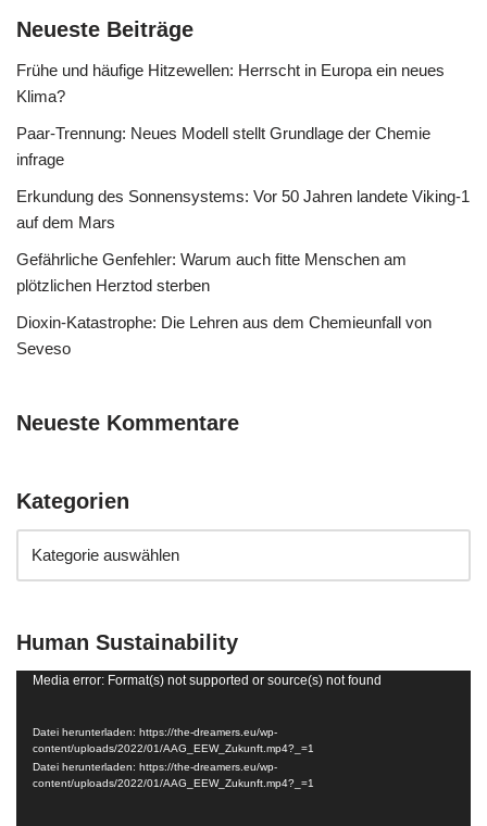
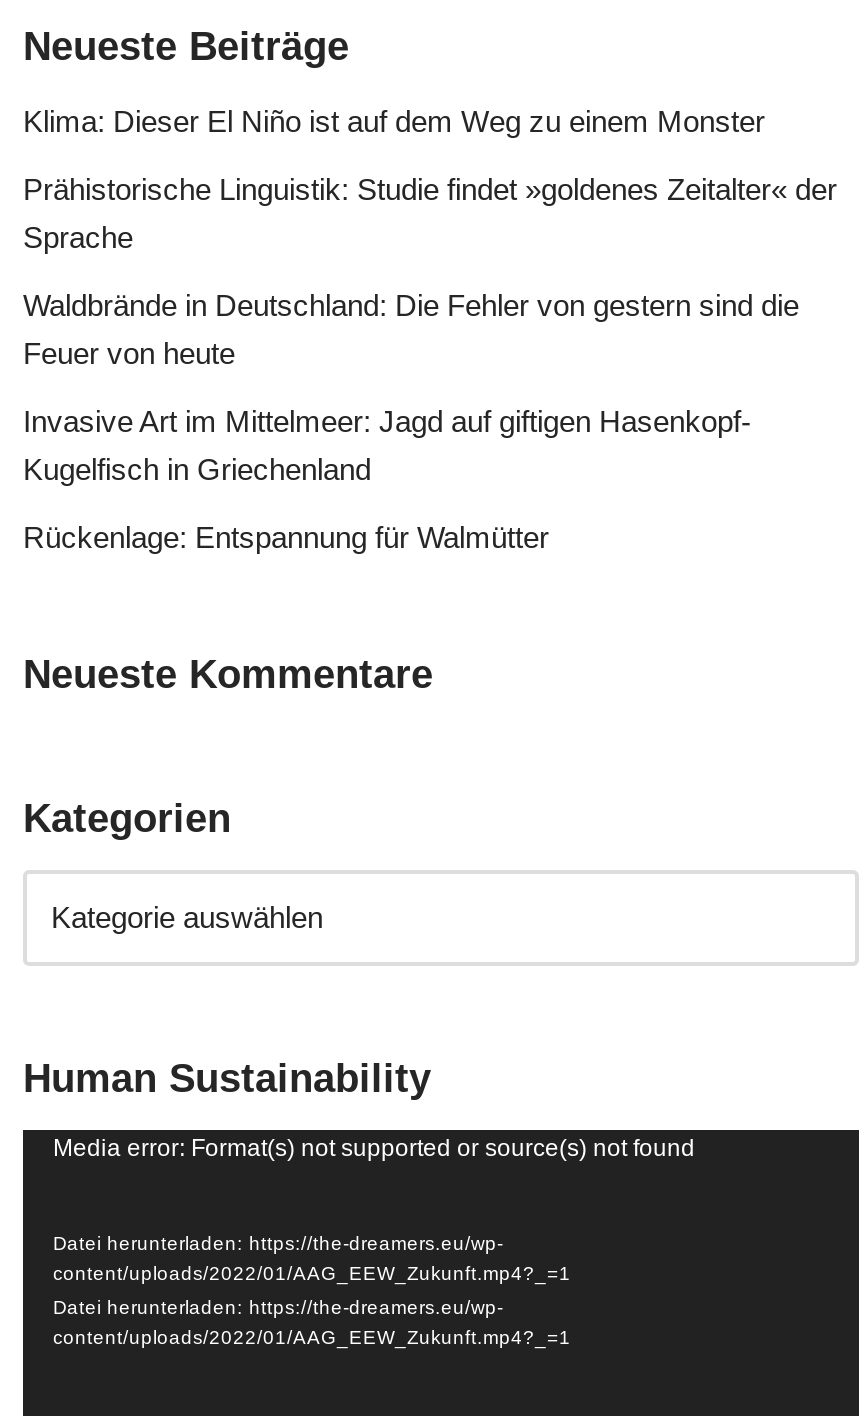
- Frühe und häufige Hitzewellen: Herrscht in Europa ein neues
- Klima?
+ Klima: Dieser El Niño ist auf dem Weg zu einem Monster

- Paar-Trennung: Neues Modell stellt Grundlage der Chemie
- infrage
+ Prähistorische Linguistik: Studie findet »goldenes Zeitalter« der
+ Sprache

- Erkundung des Sonnensystems: Vor 50 Jahren landete Viking-1
- auf dem Mars
+ Waldbrände in Deutschland: Die Fehler von gestern sind die
+ Feuer von heute

- Gefährliche Genfehler: Warum auch fitte Menschen am
- plötzlichen Herztod sterben
+ Invasive Art im Mittelmeer: Jagd auf giftigen Hasenkopf-
+ Kugelfisch in Griechenland

- Dioxin-Katastrophe: Die Lehren aus dem Chemieunfall von
- Seveso
+ Rückenlage: Entspannung für Walmütter
